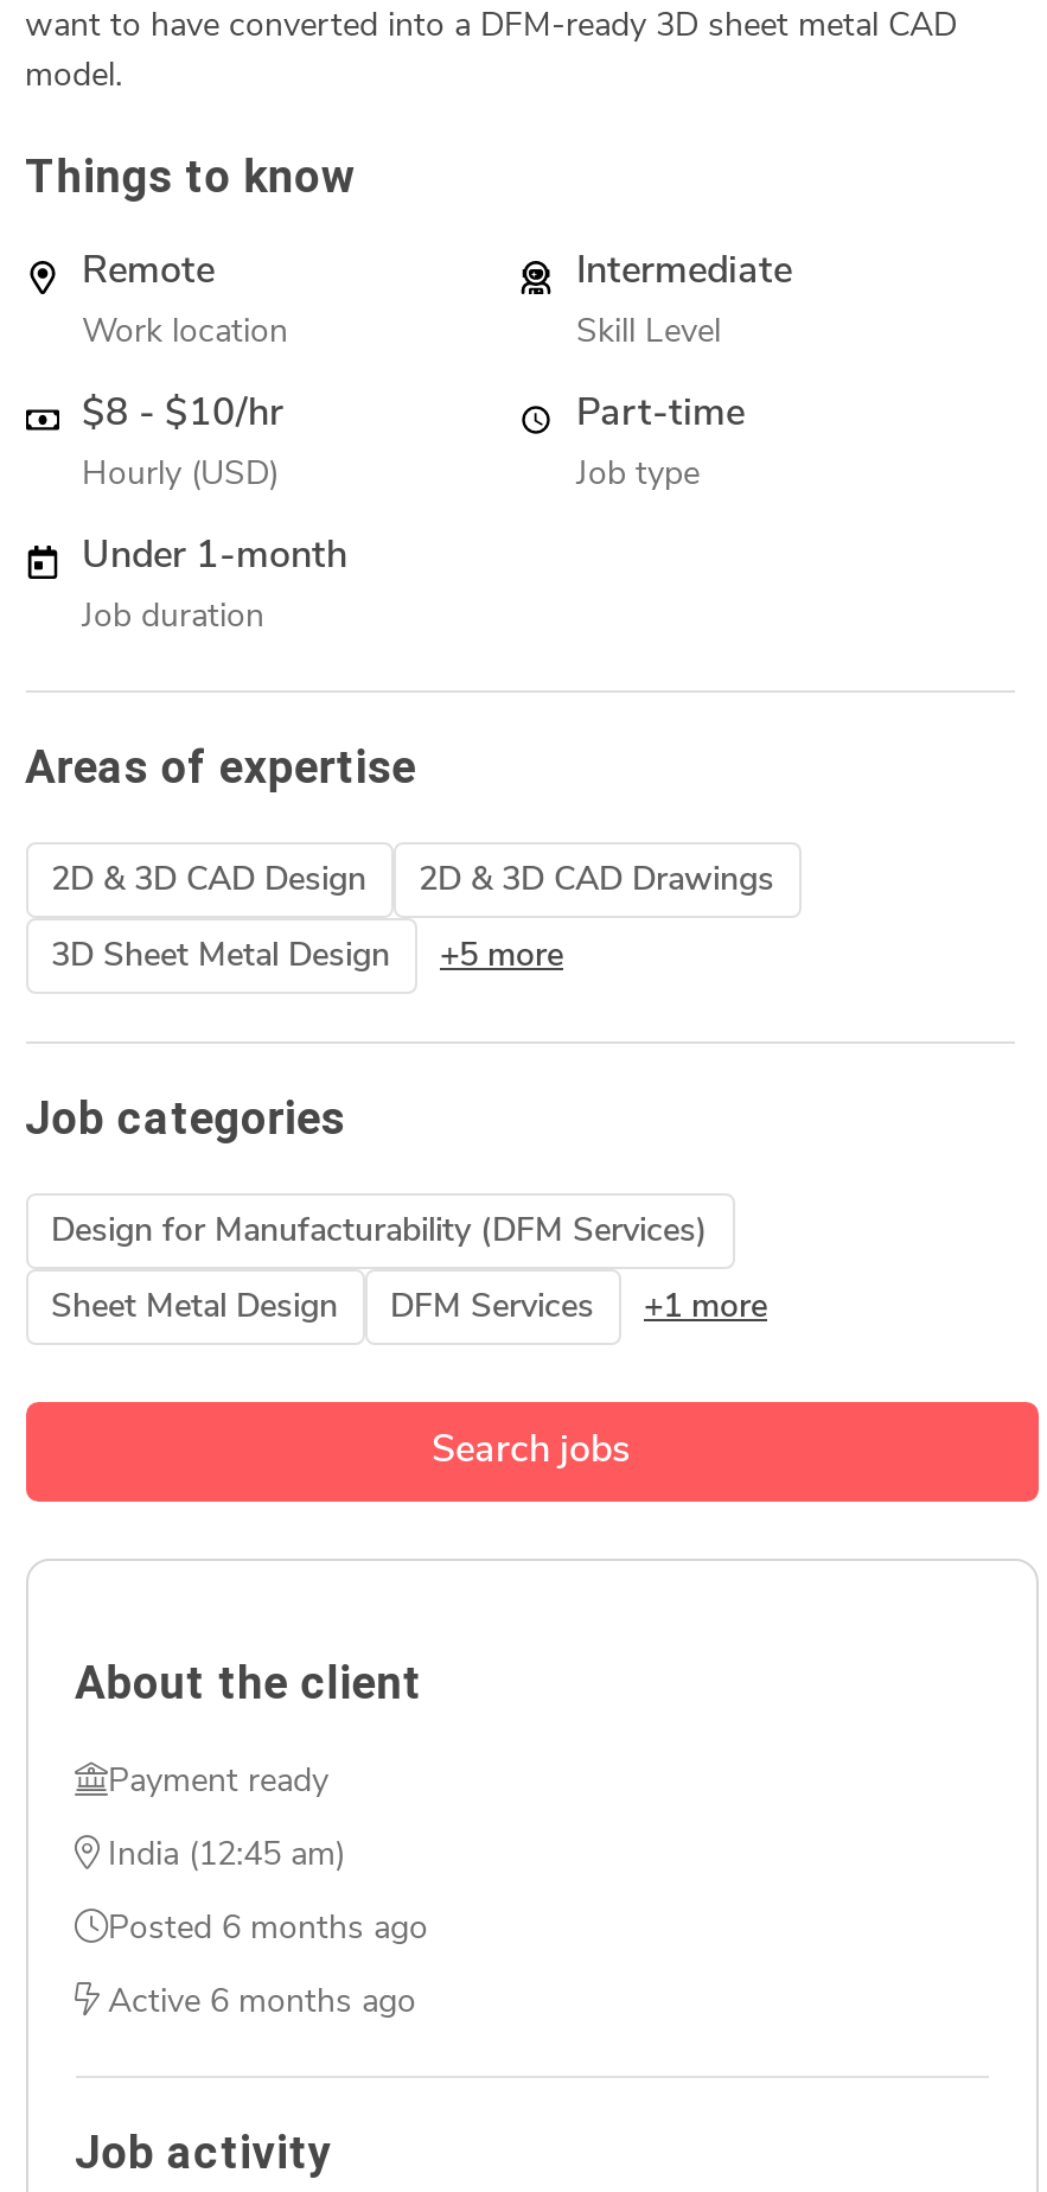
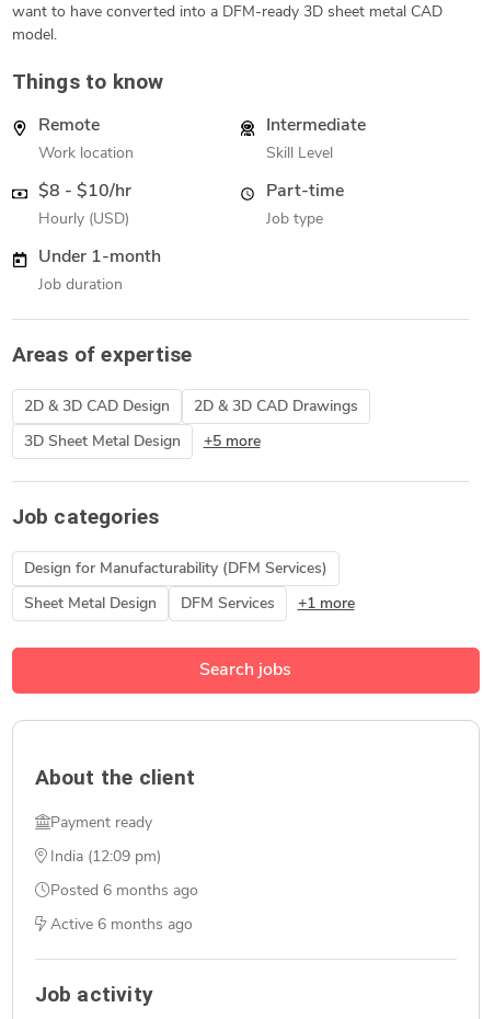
- India (12:45 am)
+ India (12:09 pm)
